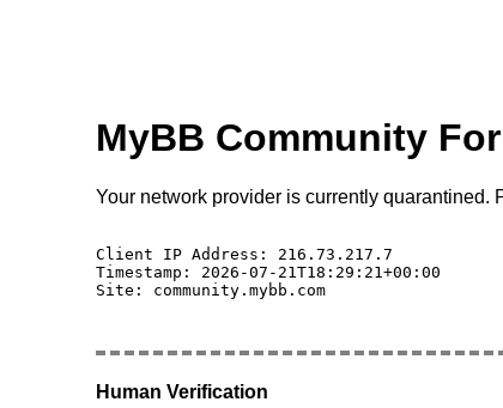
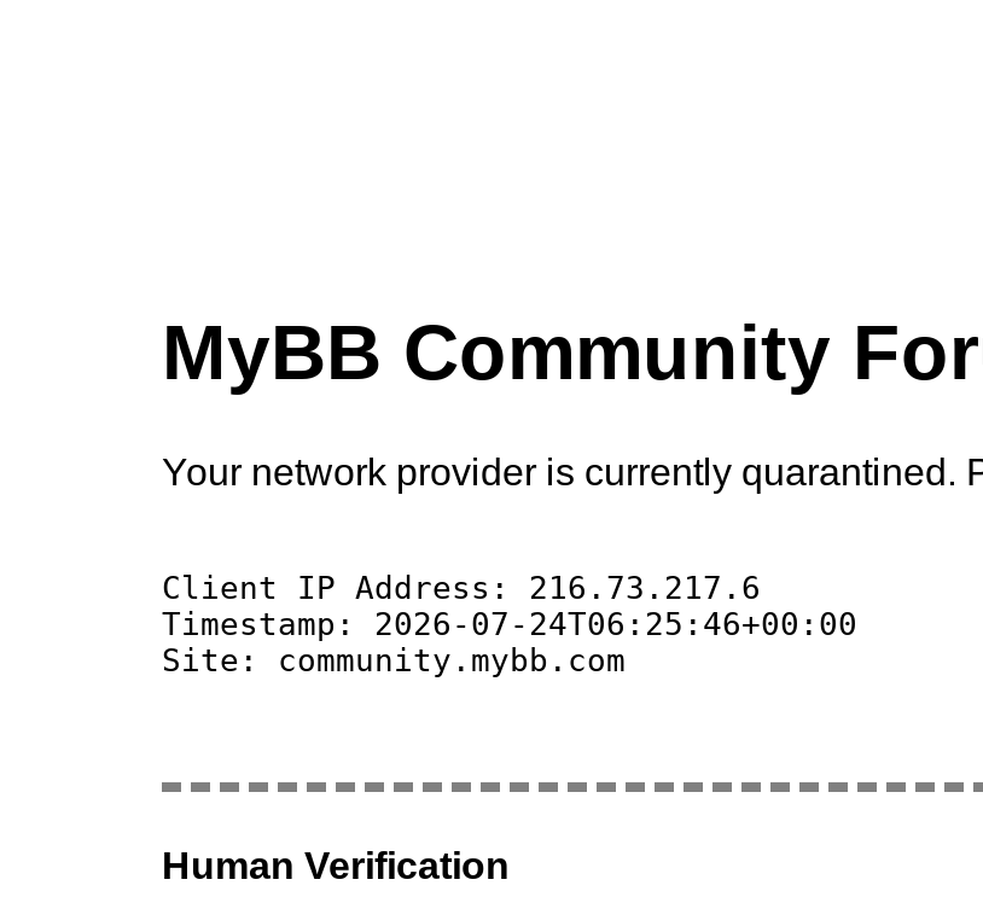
- Client IP Address: 216.73.217.7
+ Client IP Address: 216.73.217.6

- Timestamp: 2026-07-21T18:29:21+00:00
+ Timestamp: 2026-07-24T06:25:46+00:00
